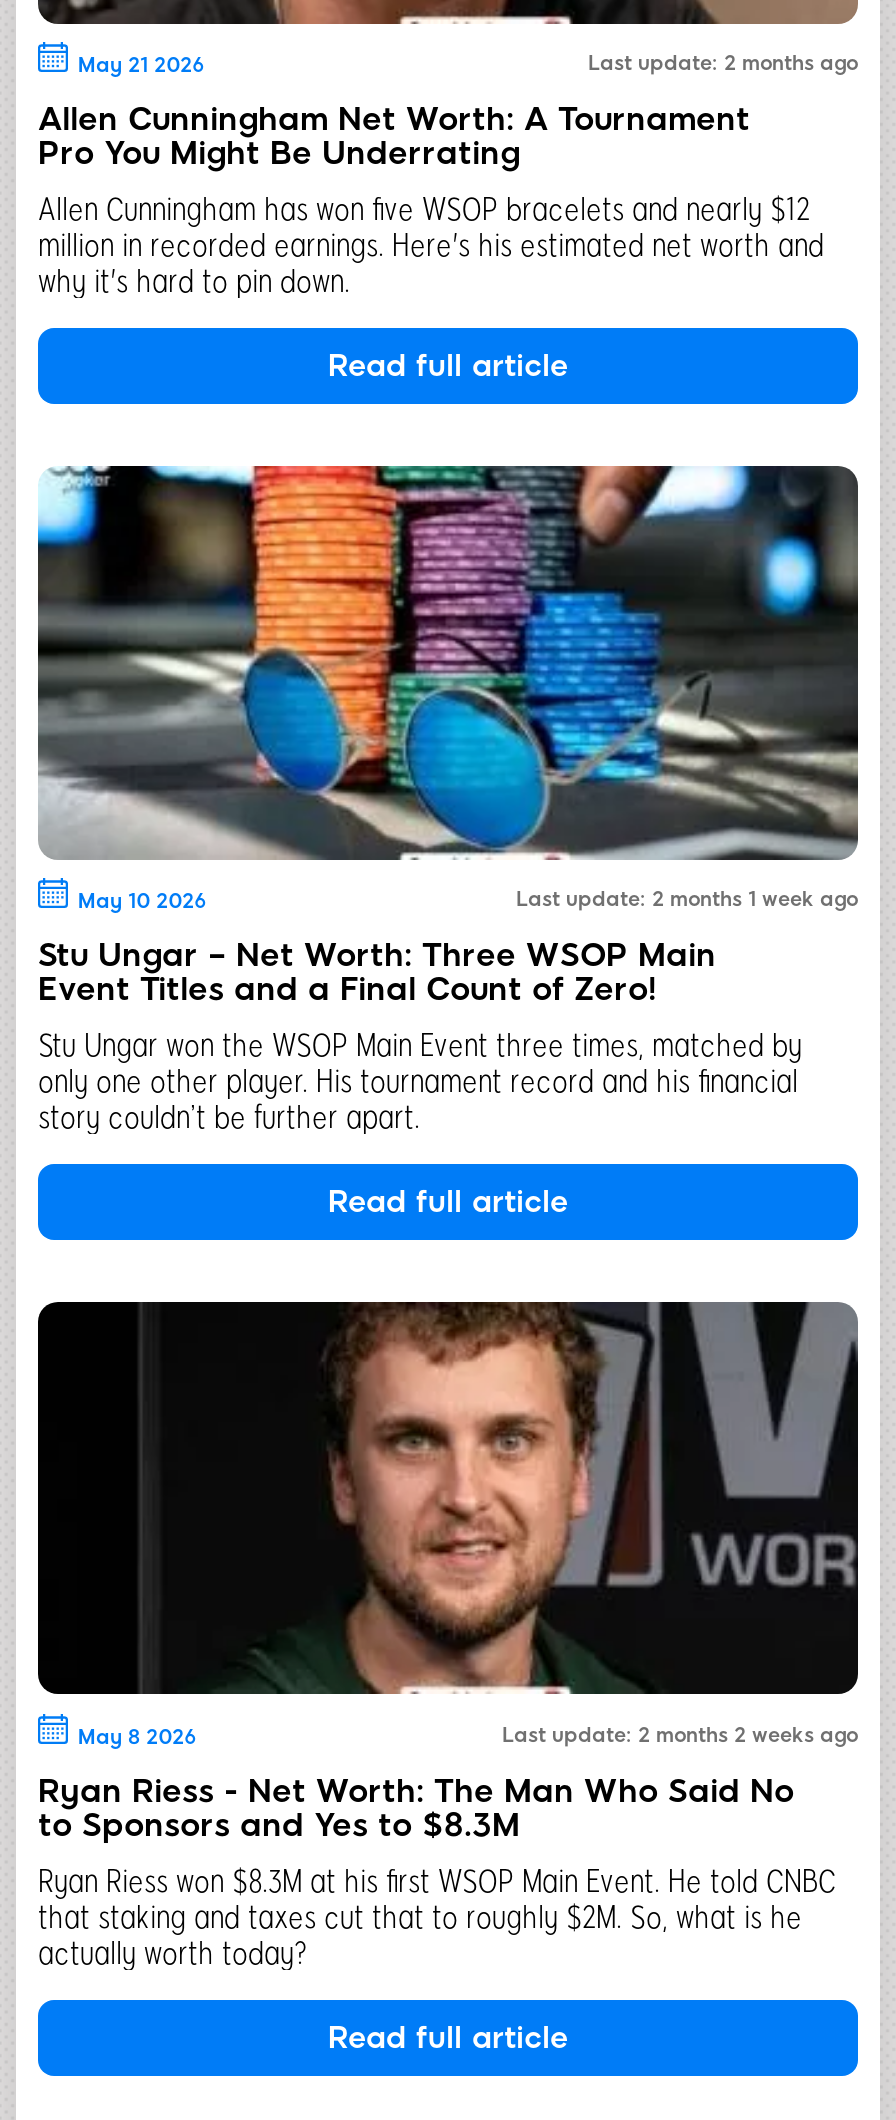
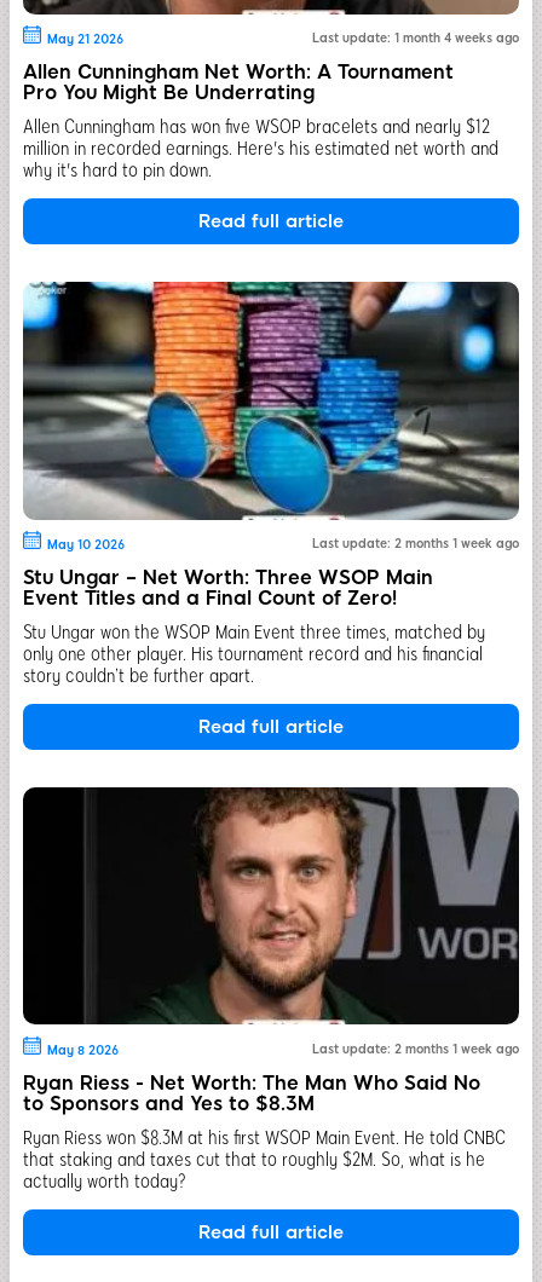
- Last update: 2 months ago
+ Last update: 1 month 4 weeks ago

- Last update: 2 months 2 weeks ago
+ Last update: 2 months 1 week ago
